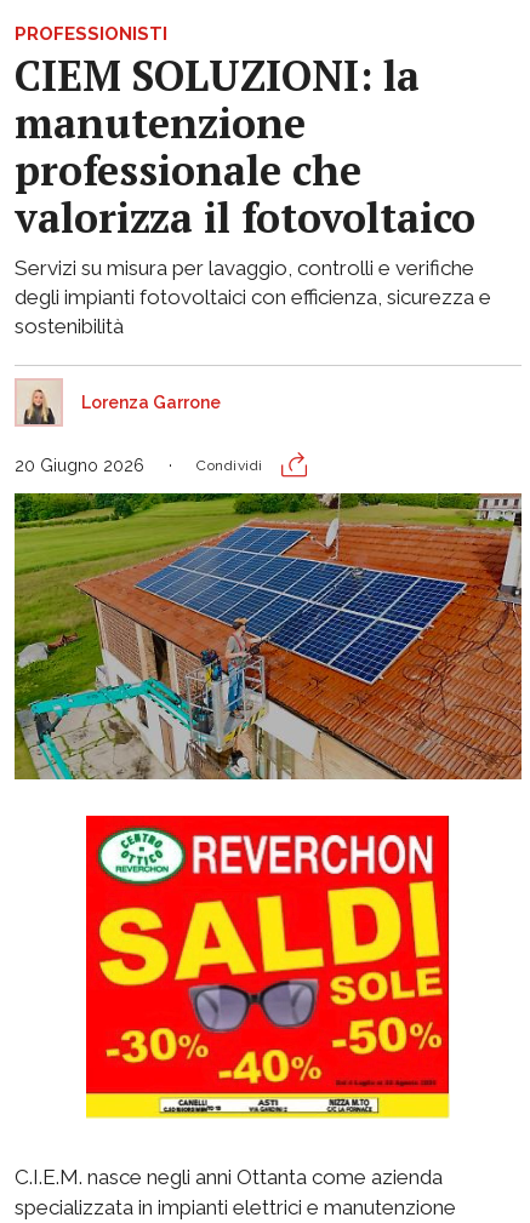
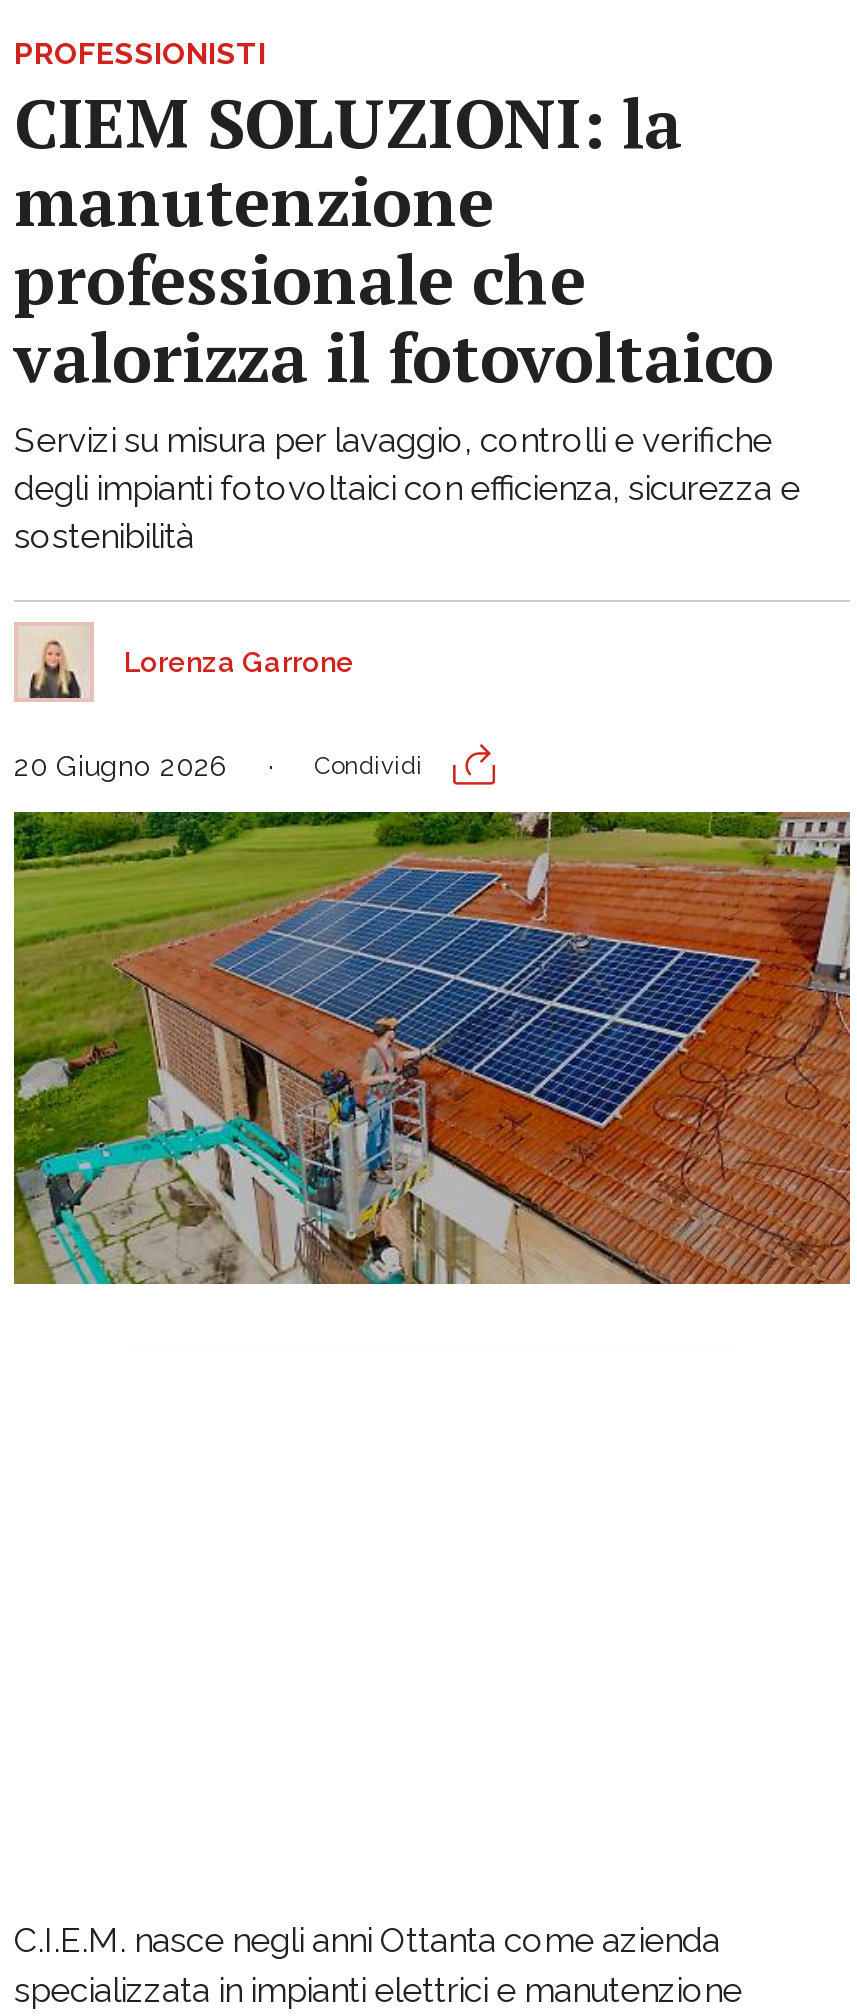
- [image]
